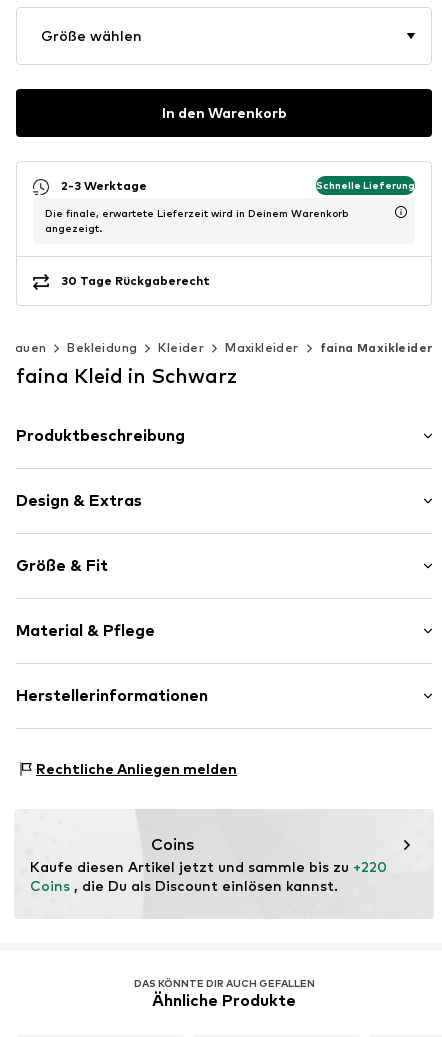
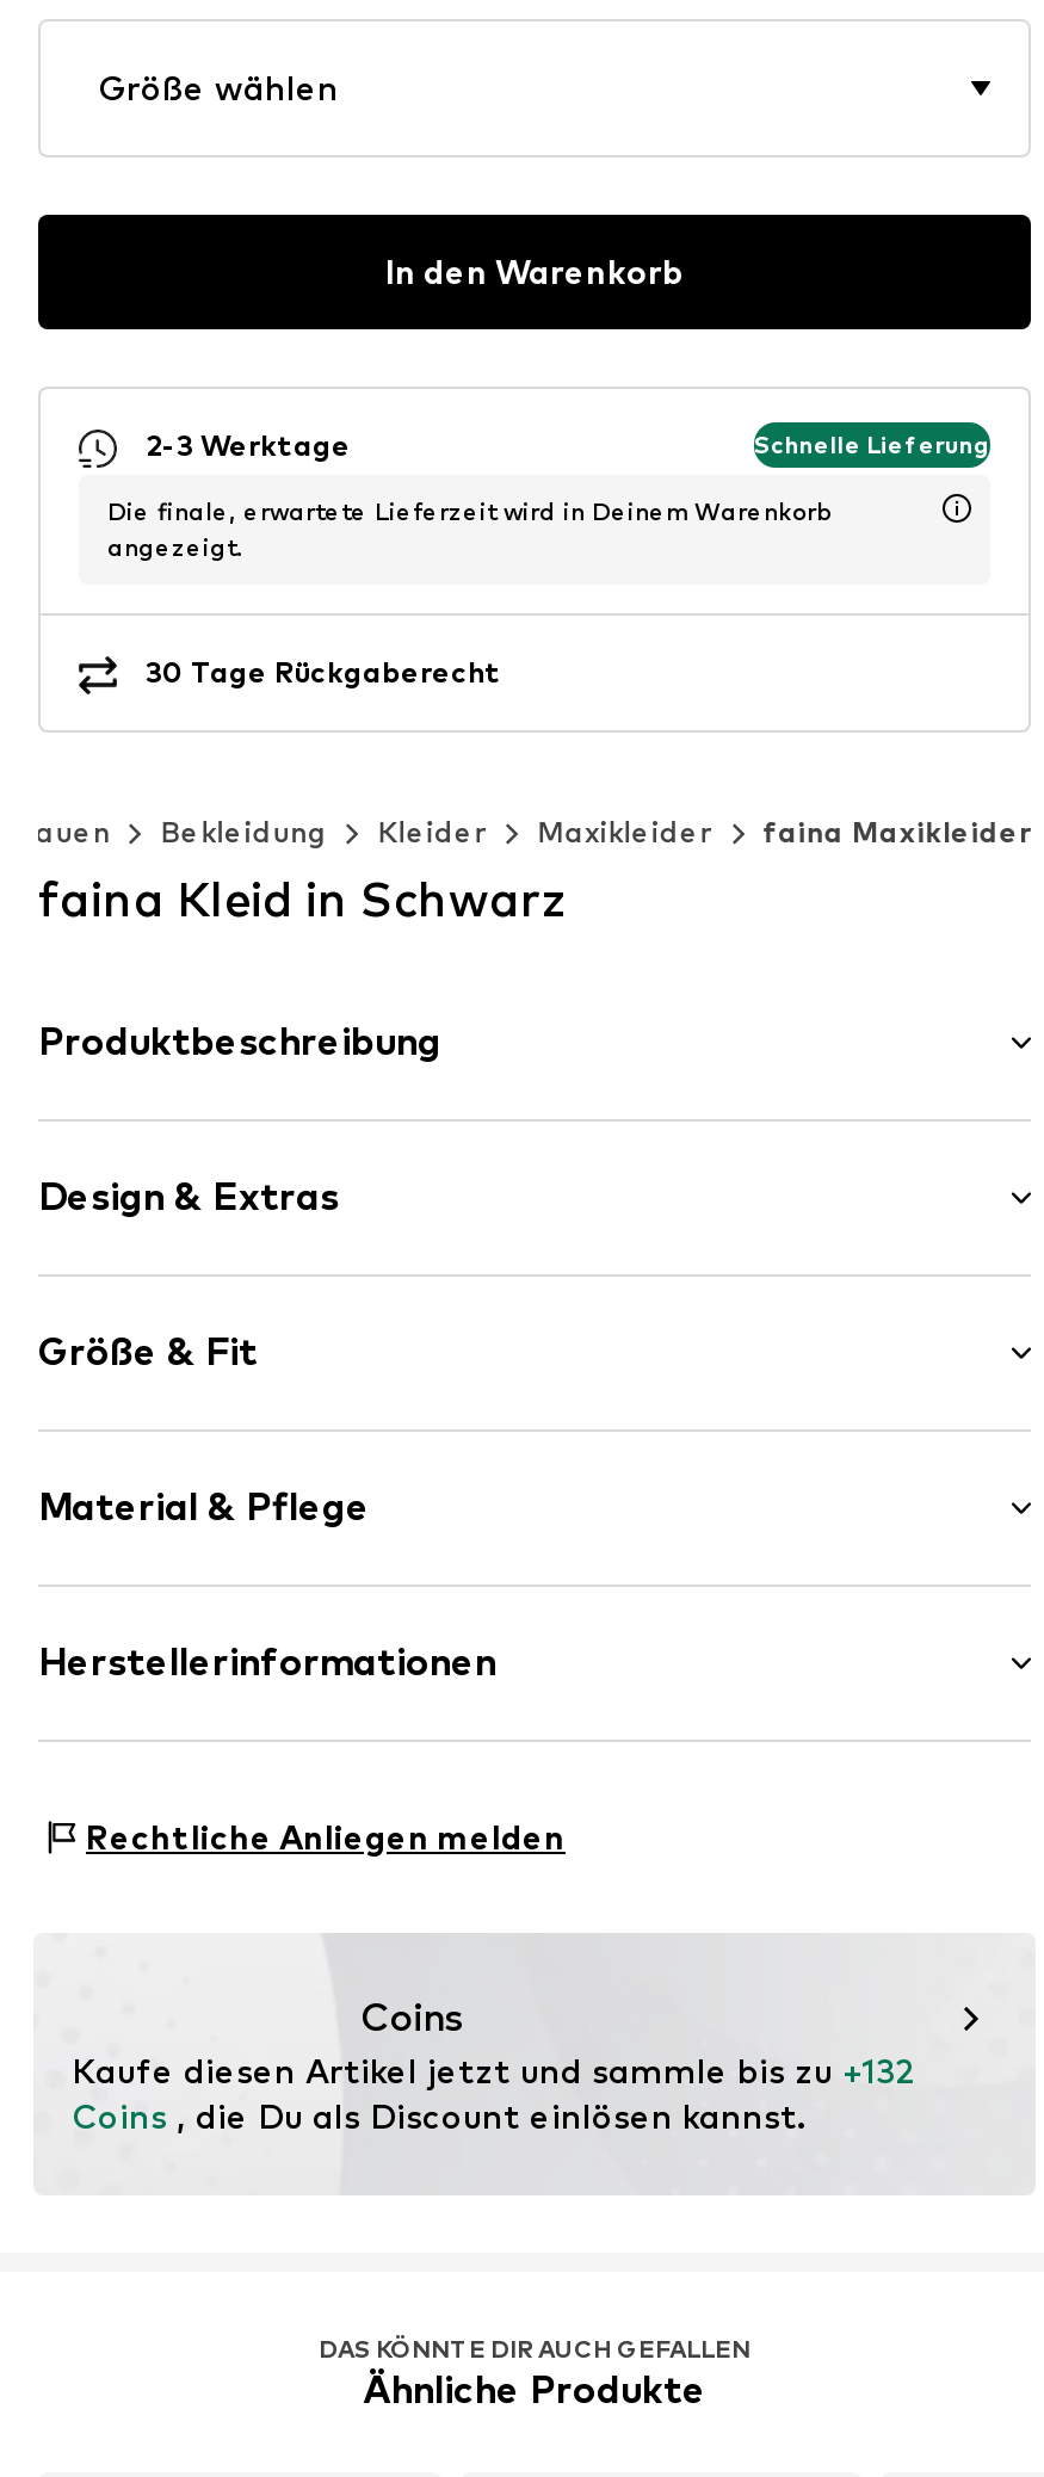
- Kaufe diesen Artikel jetzt und sammle bis zu +220
+ Kaufe diesen Artikel jetzt und sammle bis zu +132
